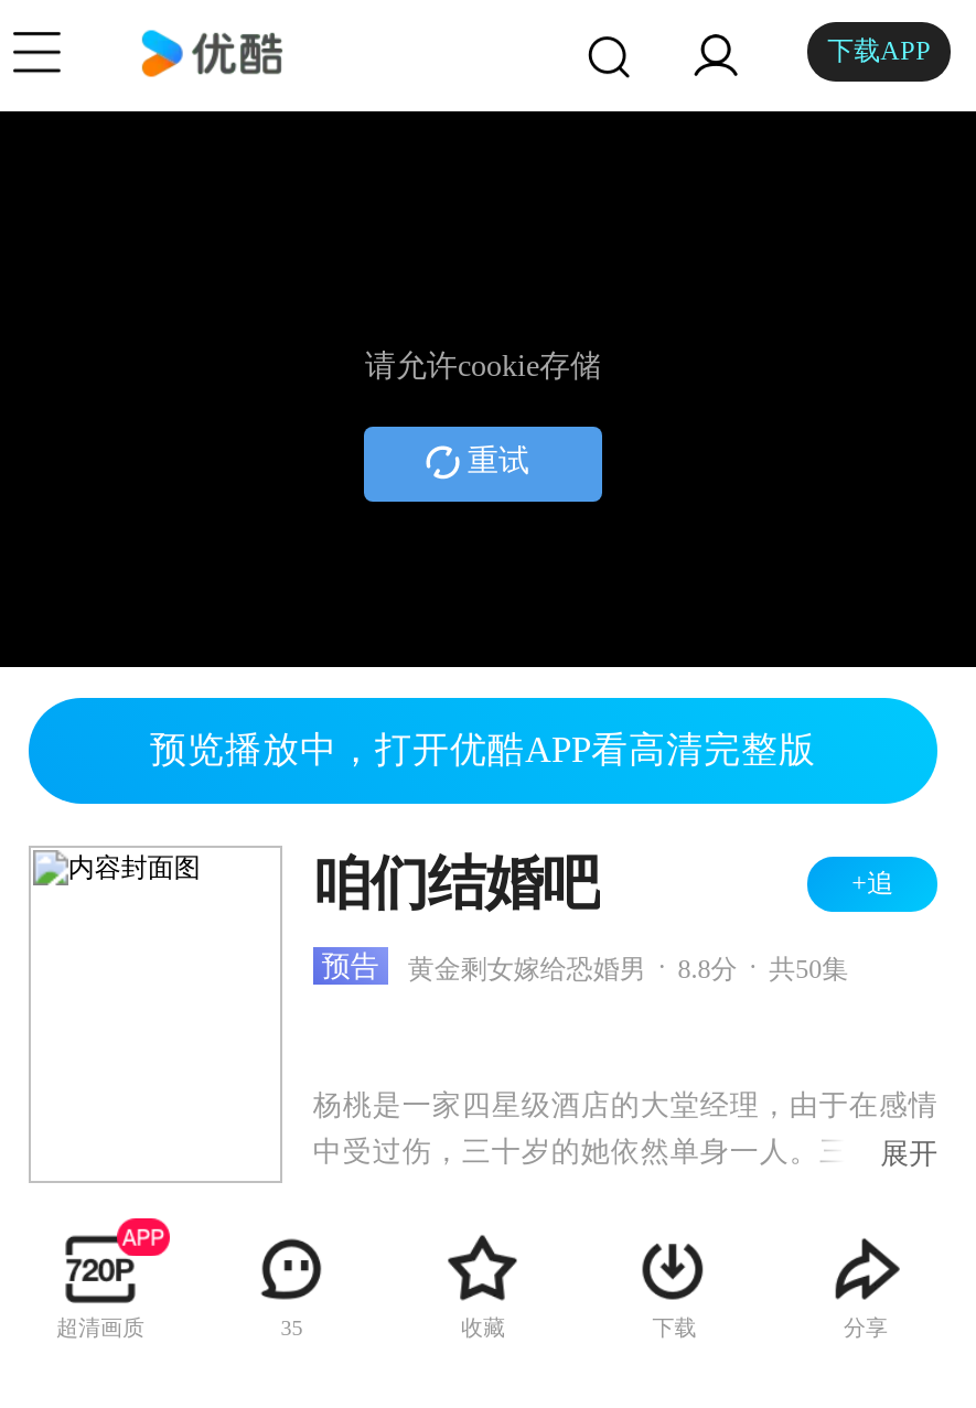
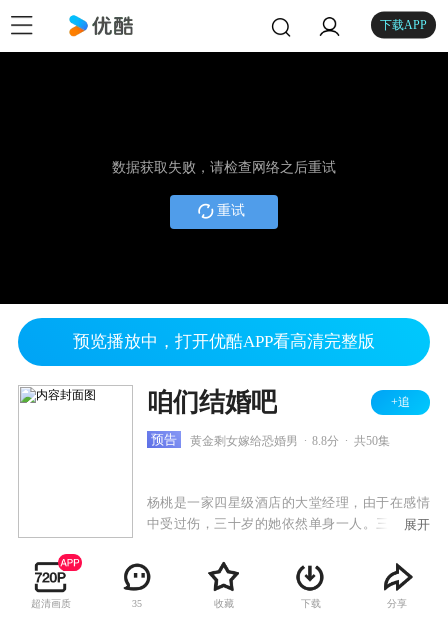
- 请允许cookie存储
+ 数据获取失败，请检查网络之后重试
